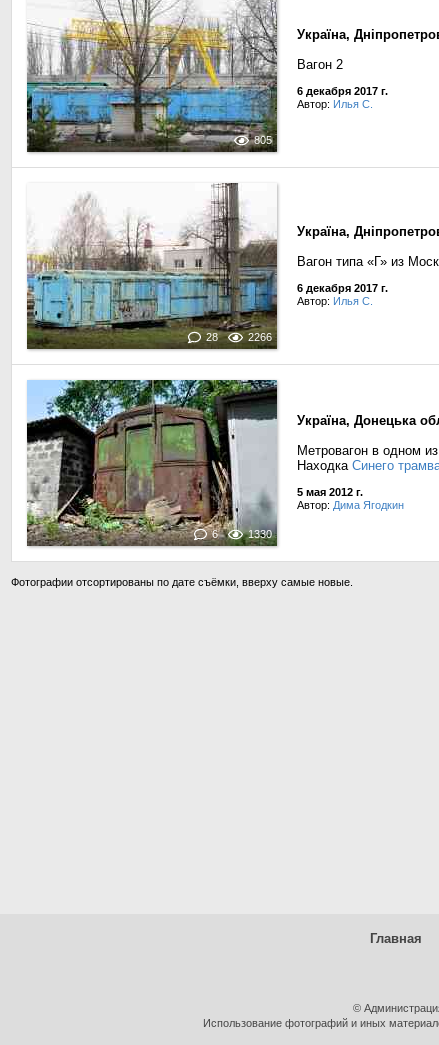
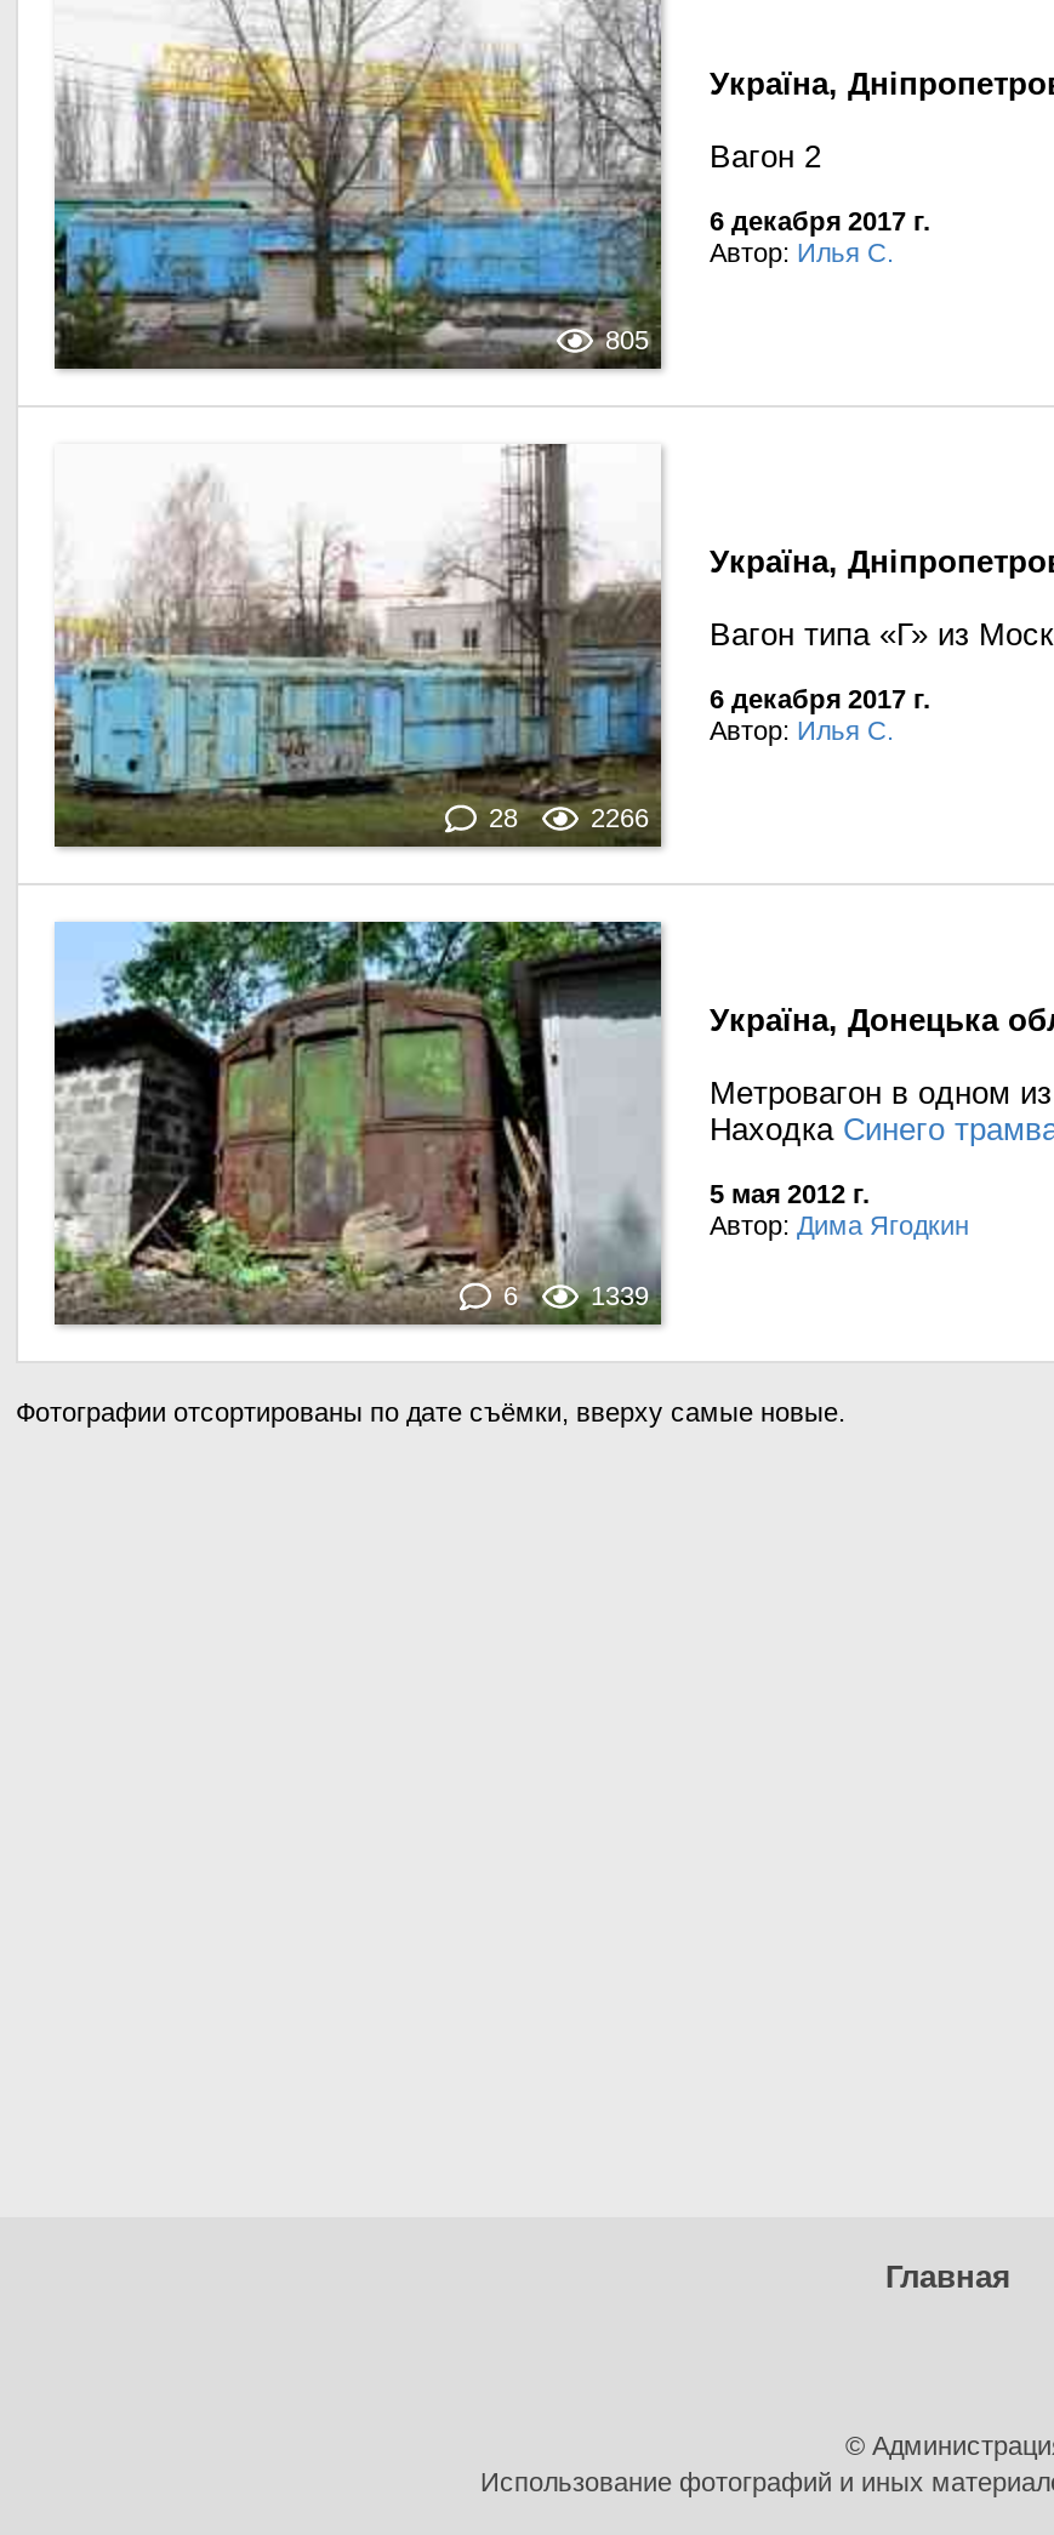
- 1330
+ 1339
